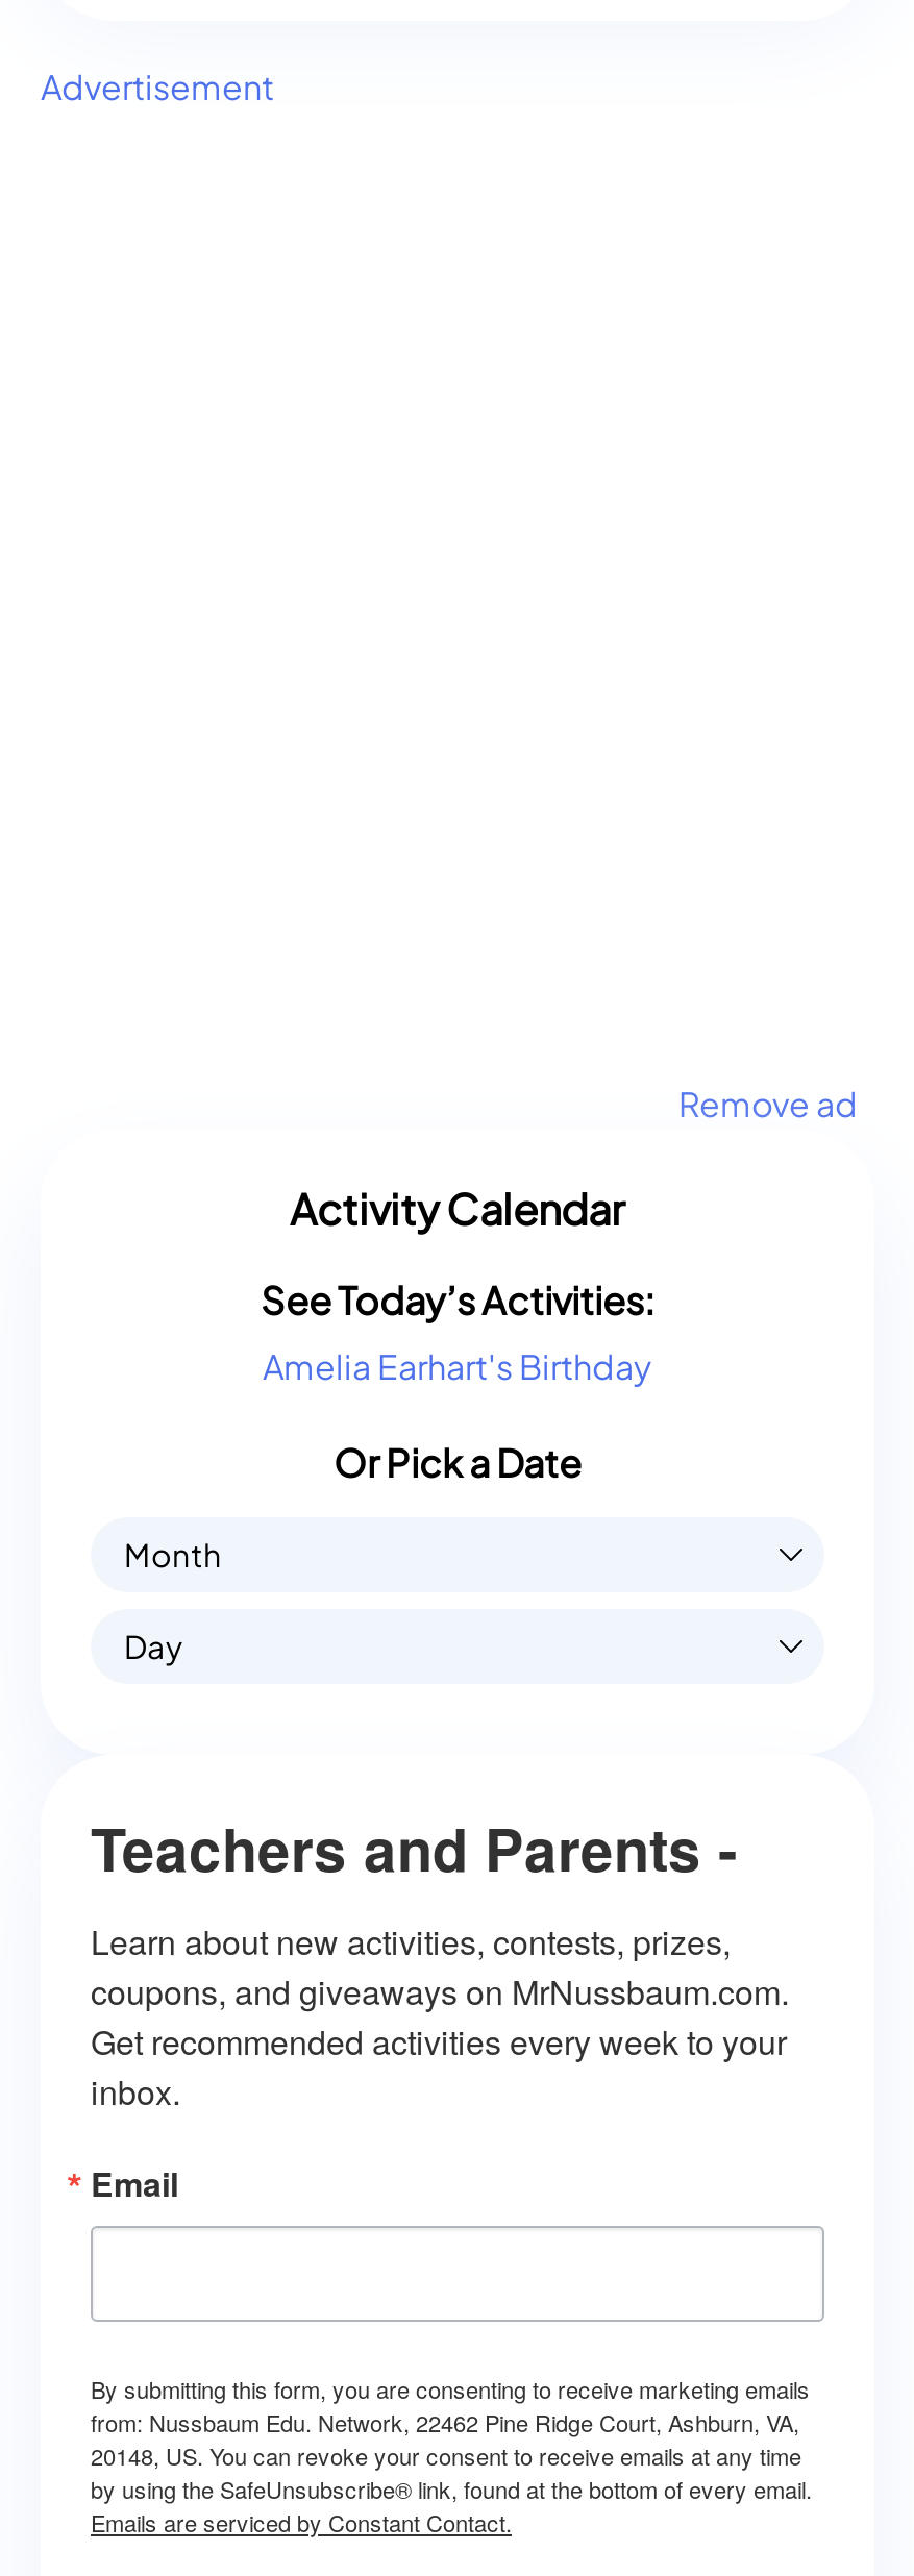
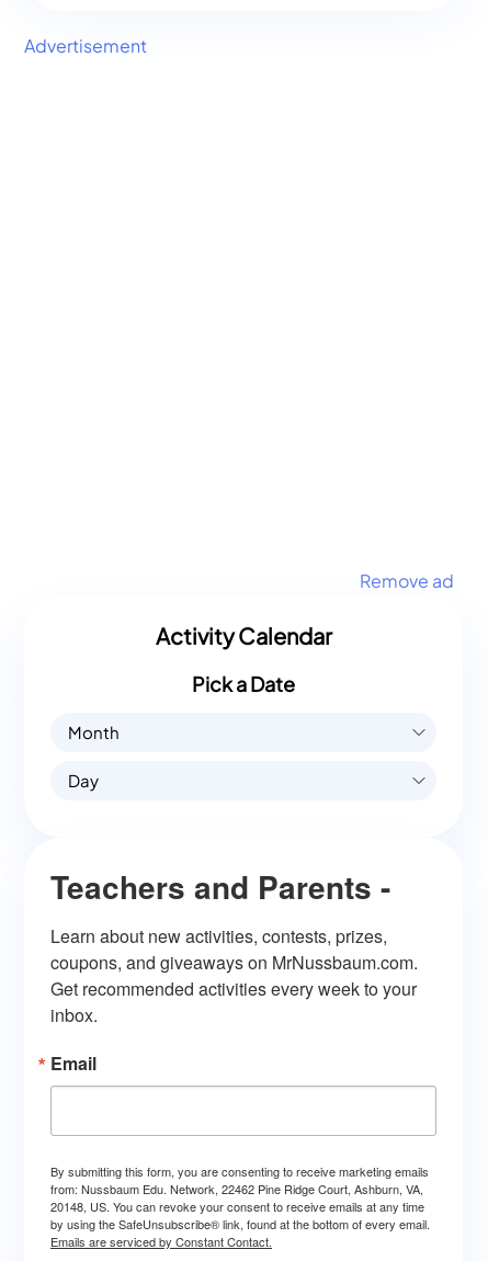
- See Today’s Activities:
- Amelia Earhart's Birthday
- Or Pick a Date
+ Pick a Date
